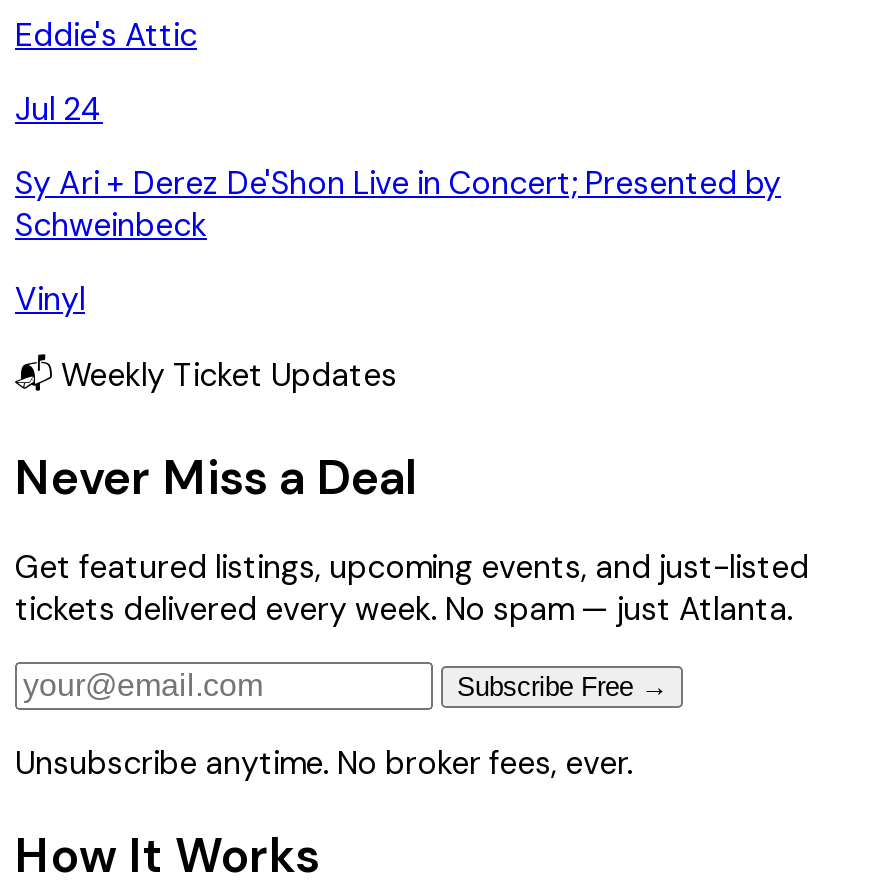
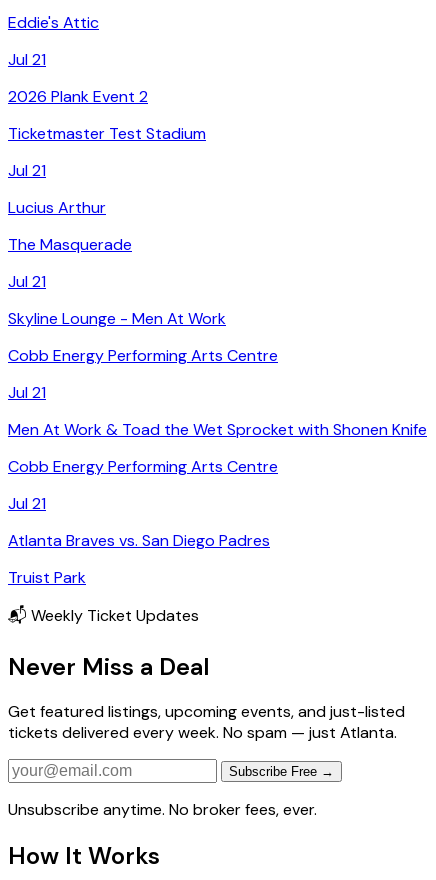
- Jul 24
- Sy Ari + Derez De'Shon Live in Concert; Presented by
- Schweinbeck
- Vinyl
+ Jul 21
+ 2026 Plank Event 2
+ Ticketmaster Test Stadium
+ Jul 21
+ Lucius Arthur
+ The Masquerade
+ Jul 21
+ Skyline Lounge - Men At Work
+ Cobb Energy Performing Arts Centre
+ Jul 21
+ Men At Work & Toad the Wet Sprocket with Shonen Knife
+ Cobb Energy Performing Arts Centre
+ Jul 21
+ Atlanta Braves vs. San Diego Padres
+ Truist Park
